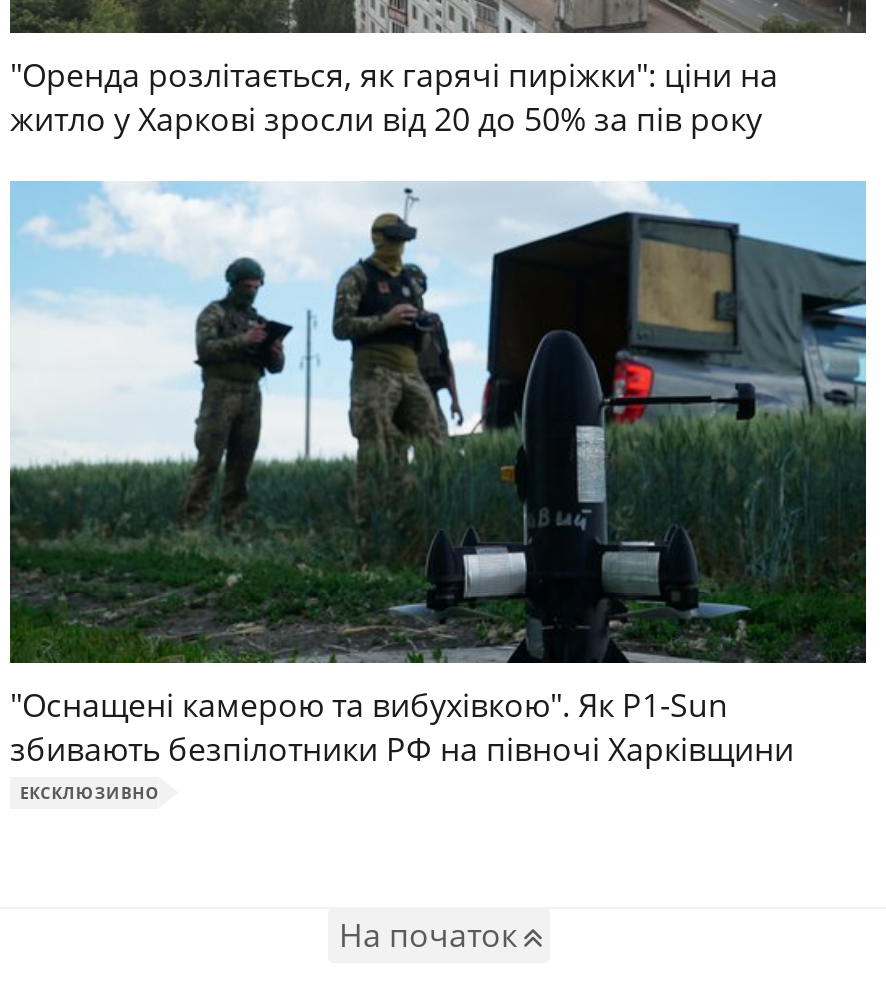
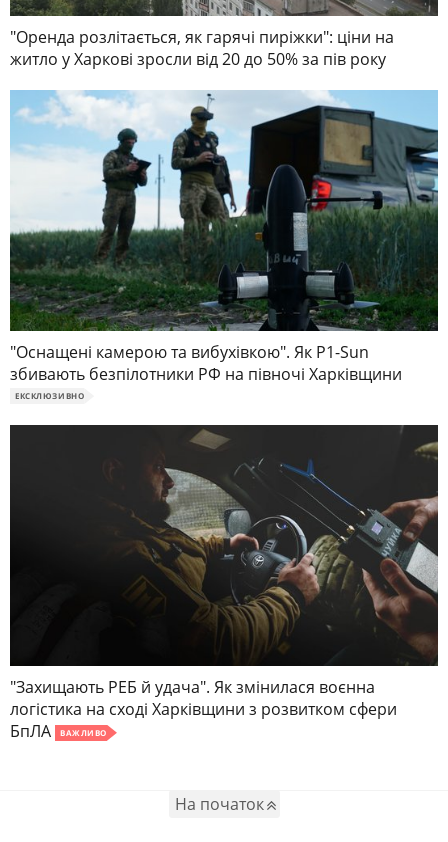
+ [image]
+ "Захищають РЕБ й удача". Як змінилася воєнна
+ логістика на сході Харківщини з розвитком сфери
+ БпЛА
+ ВАЖЛИВО
